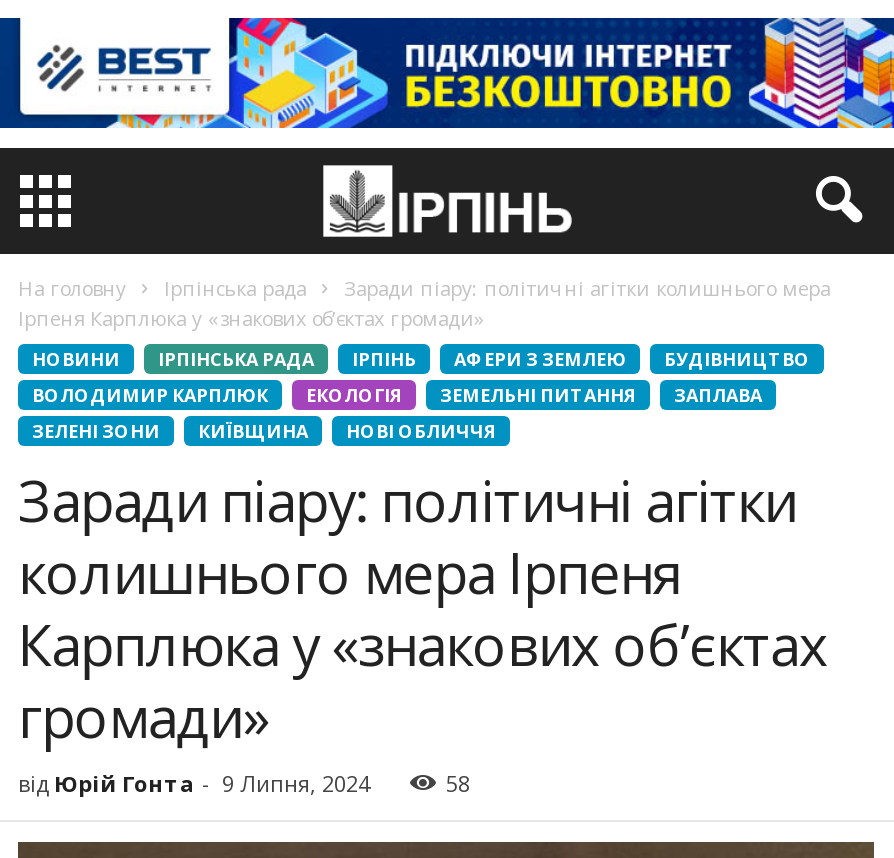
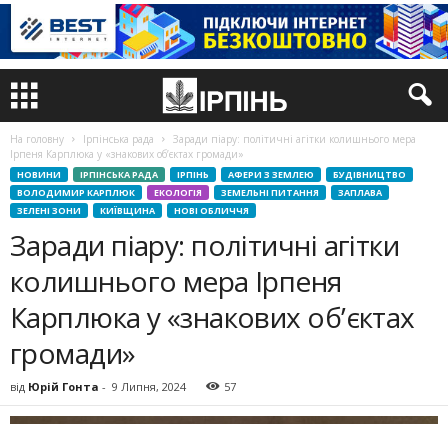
- 58
+ 57
